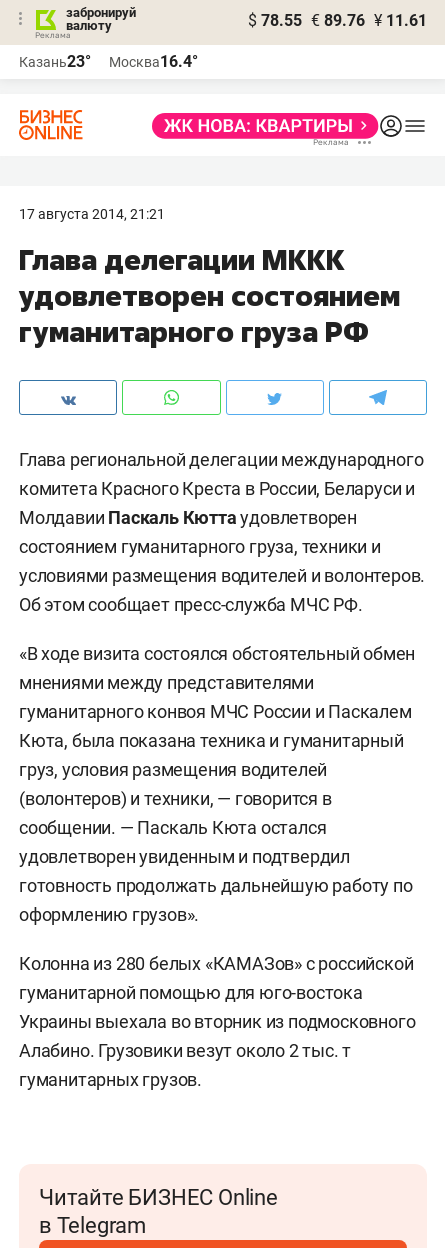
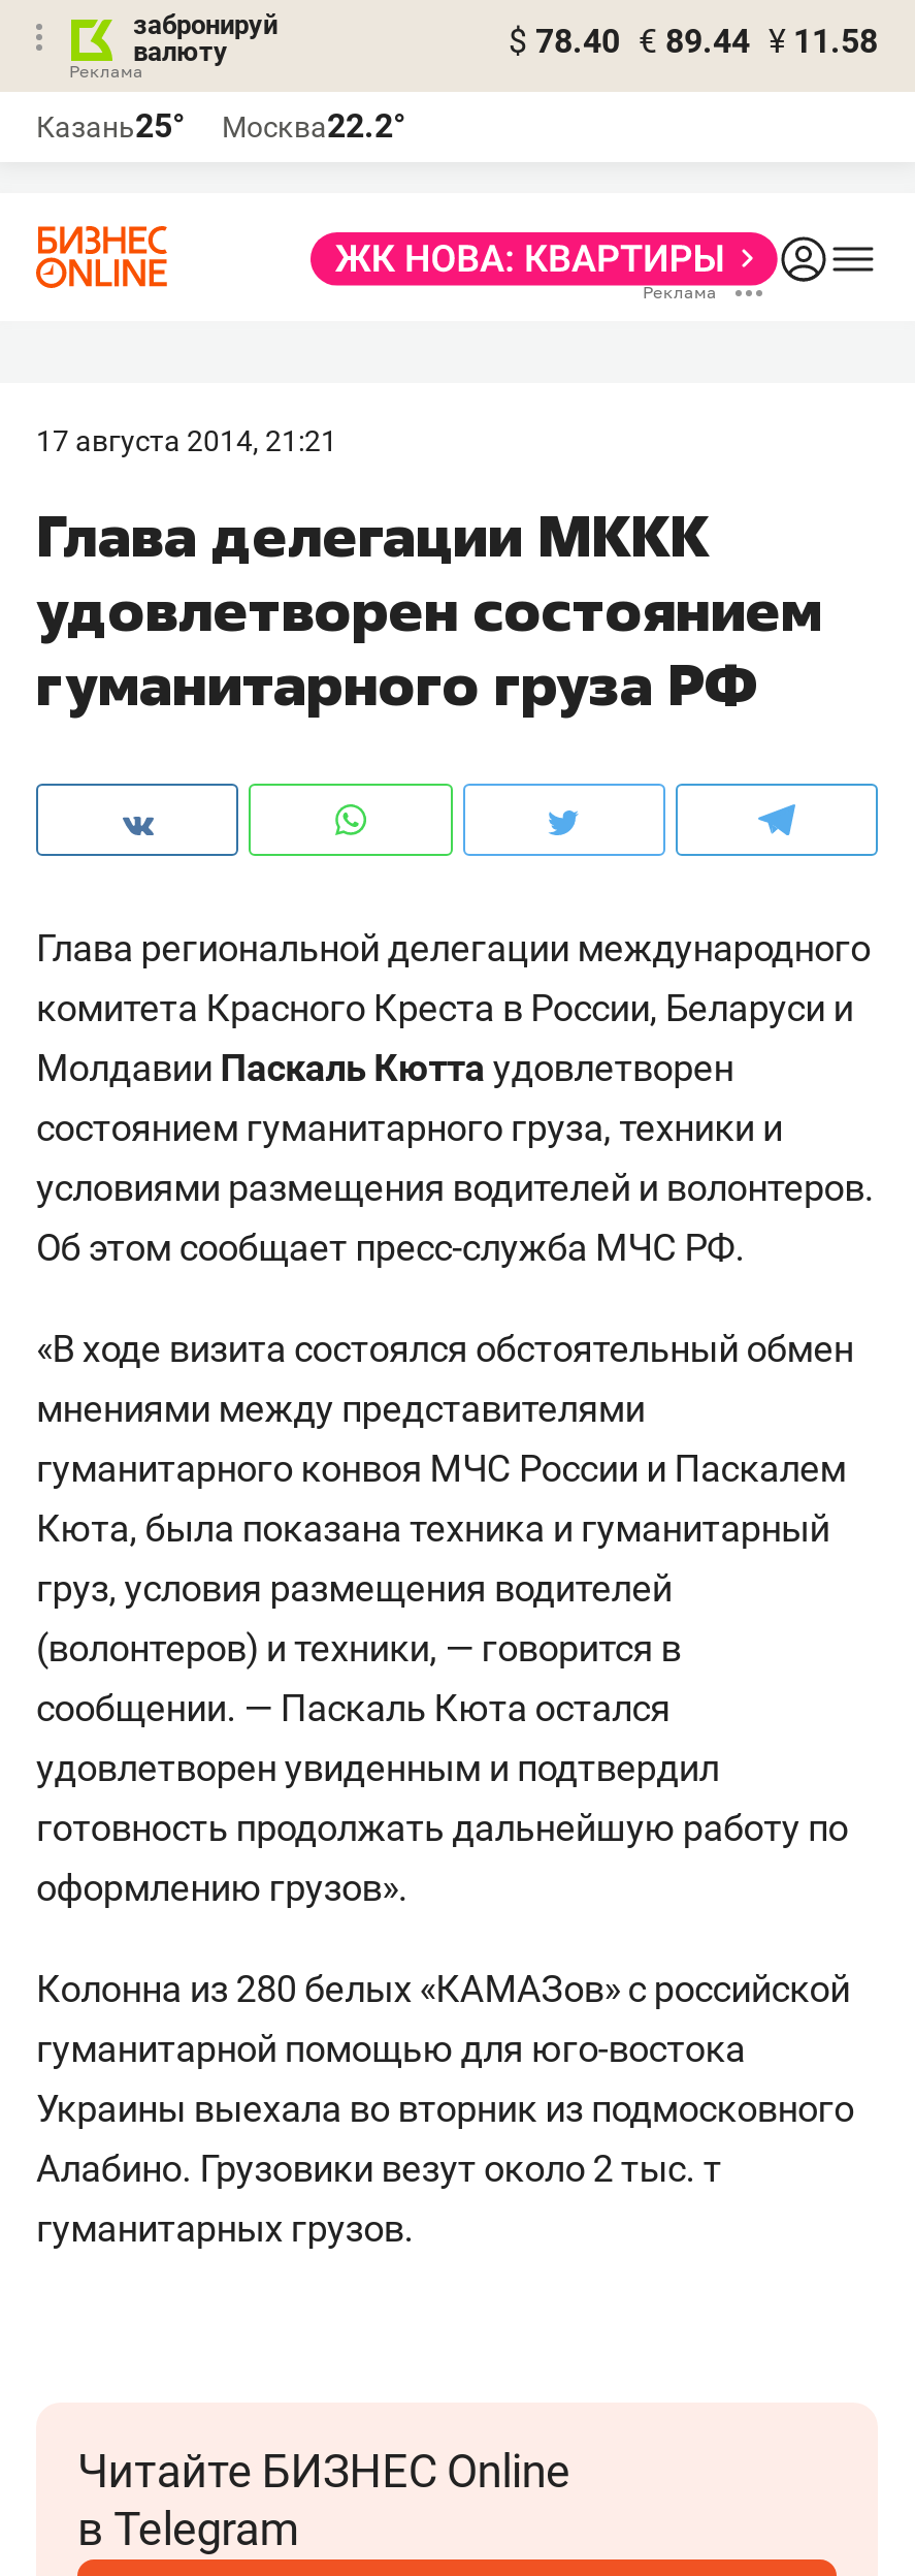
- $ 78.55 € 89.76 ¥ 11.61
+ $ 78.40 € 89.44 ¥ 11.58

- Казань23°
+ Казань25°

- Москва16.4°
+ Москва22.2°
